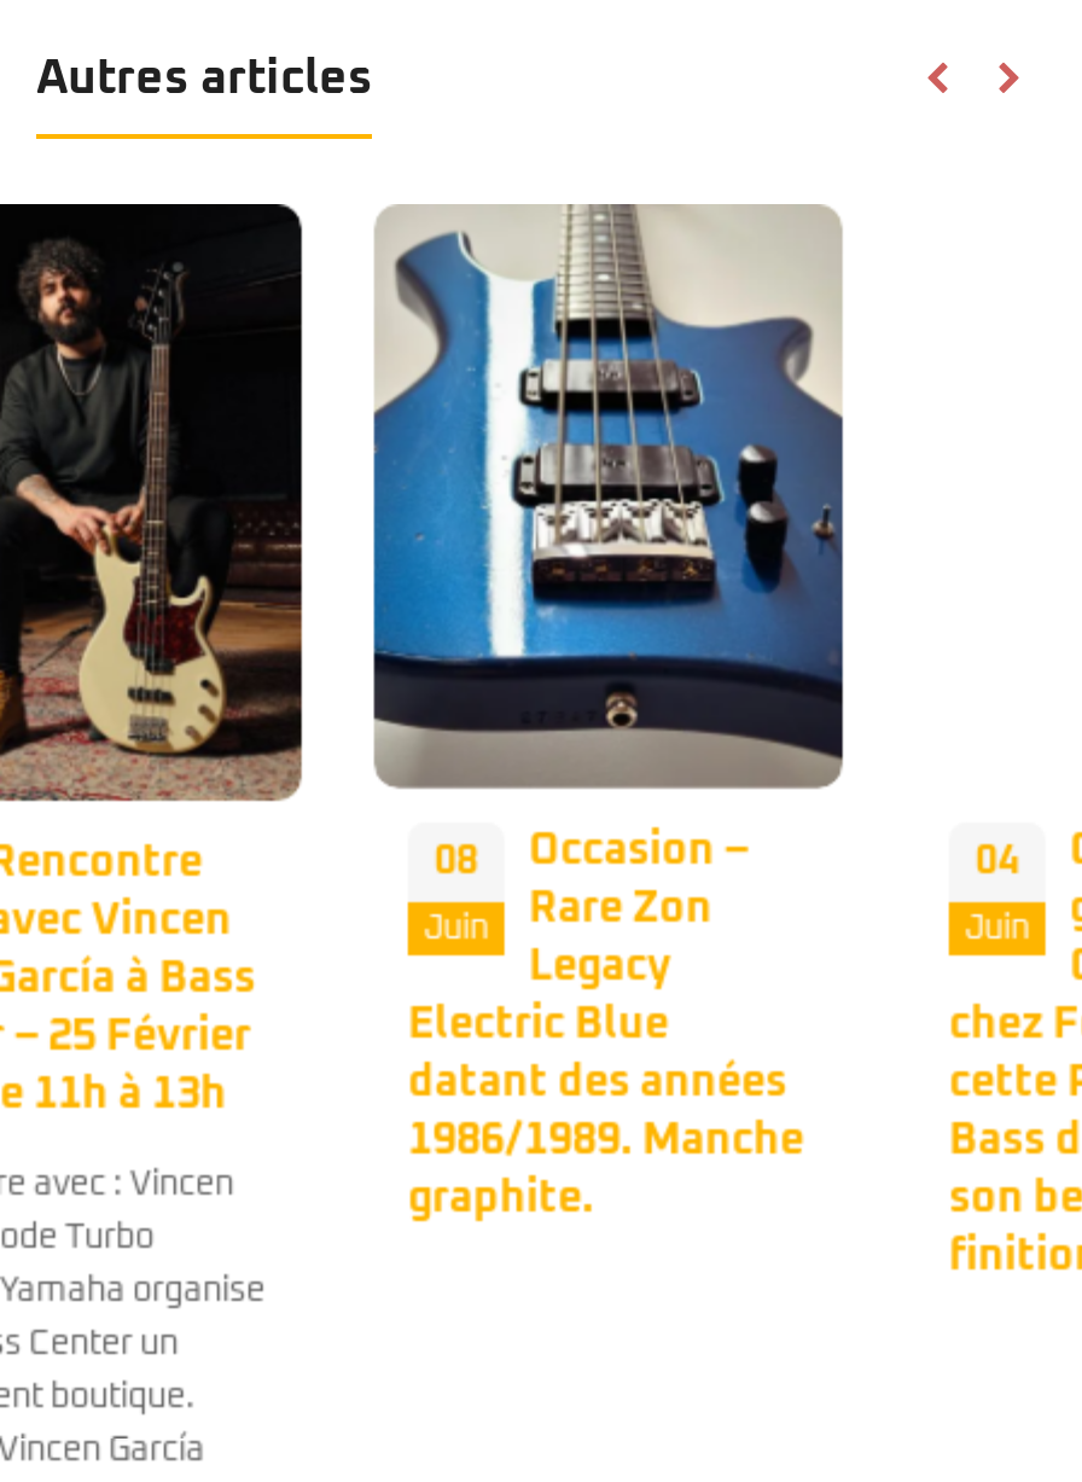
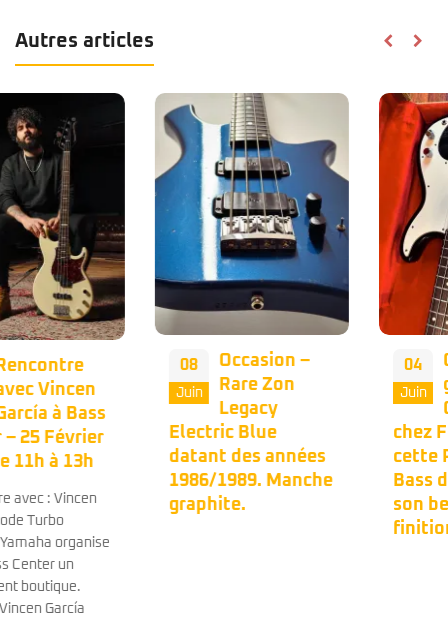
+ [image]
